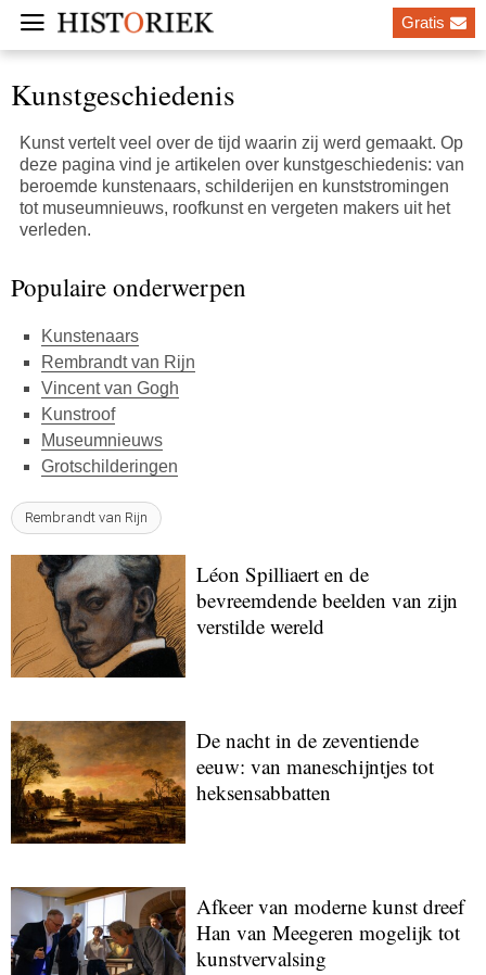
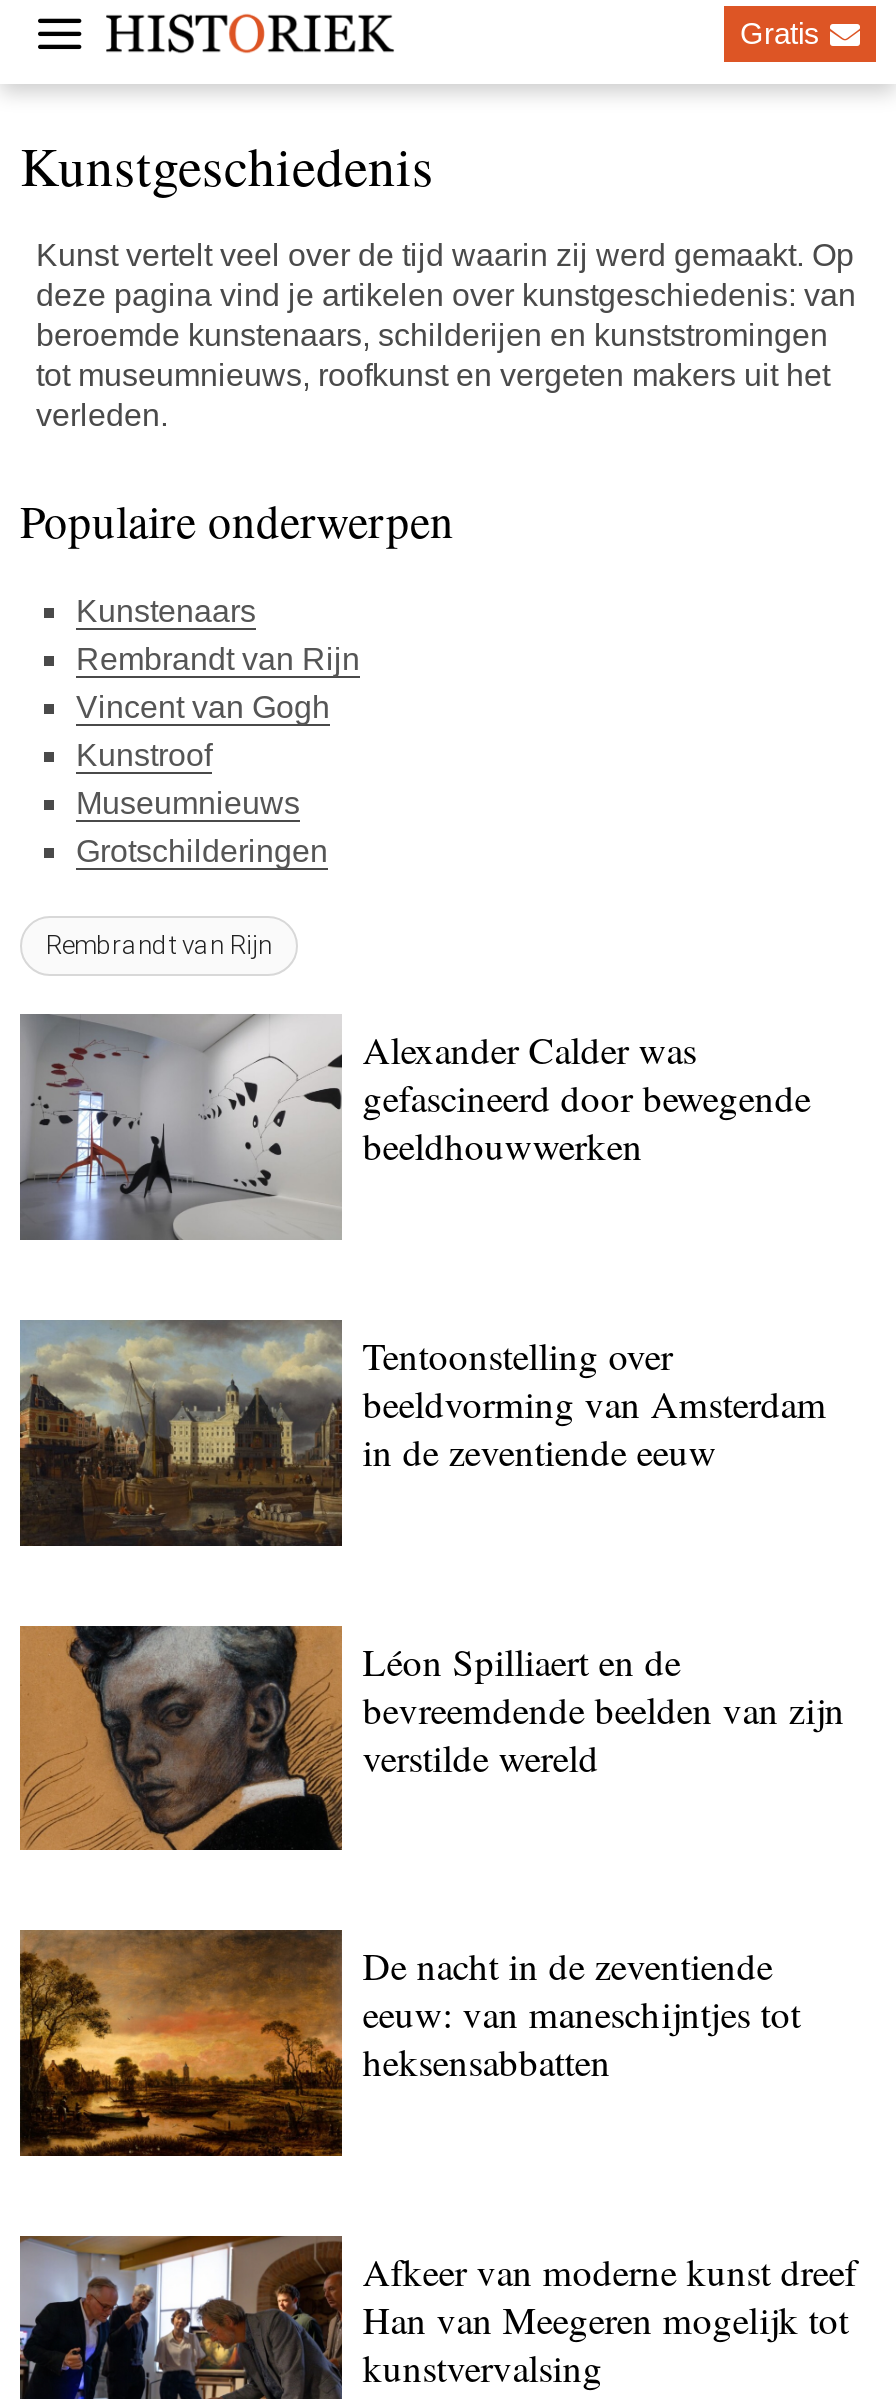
+ [image]
+ Alexander Calder was
+ gefascineerd door bewegende
+ beeldhouwwerken

+ [image]
+ Tentoonstelling over
+ beeldvorming van Amsterdam
+ in de zeventiende eeuw
